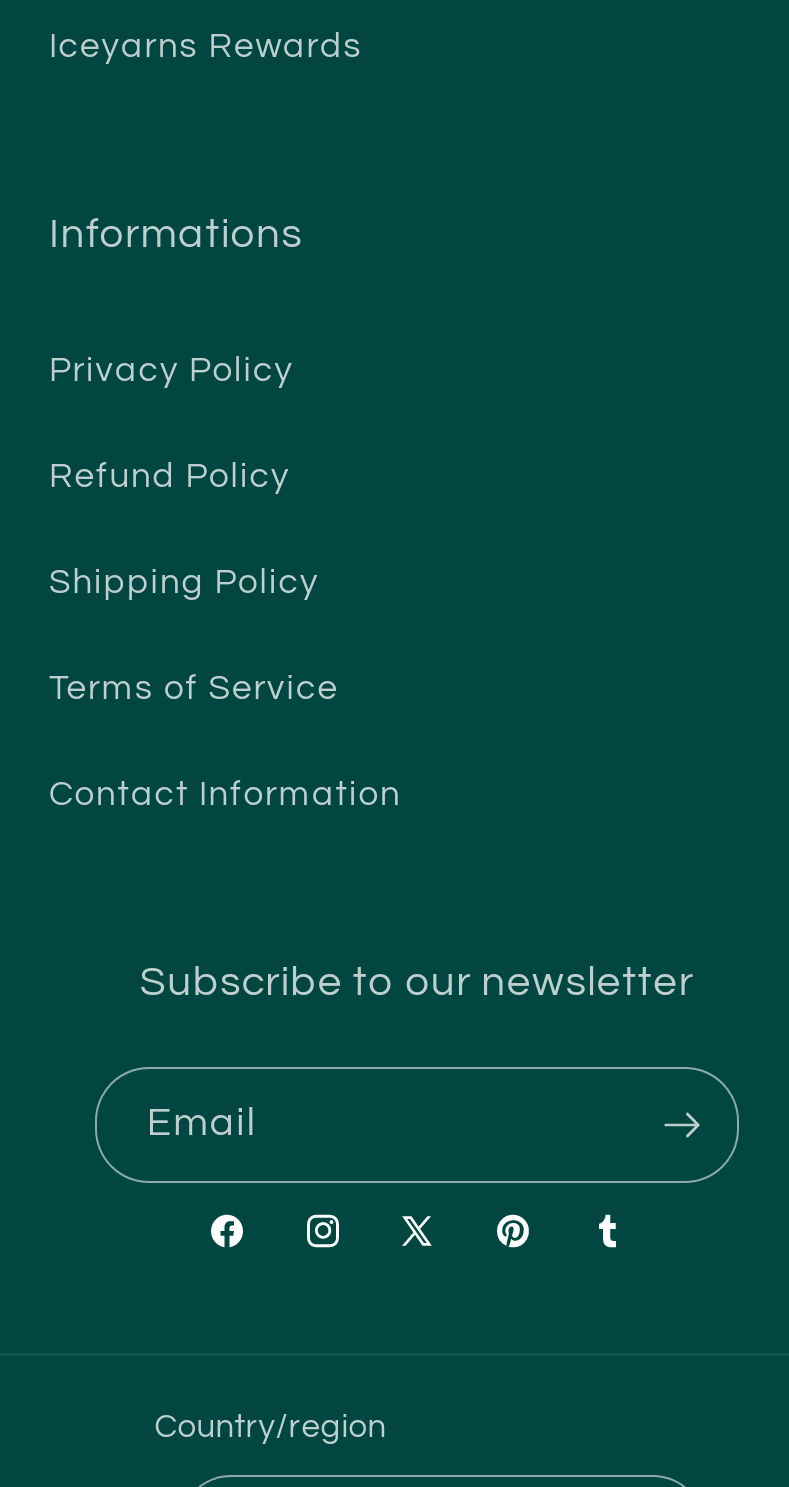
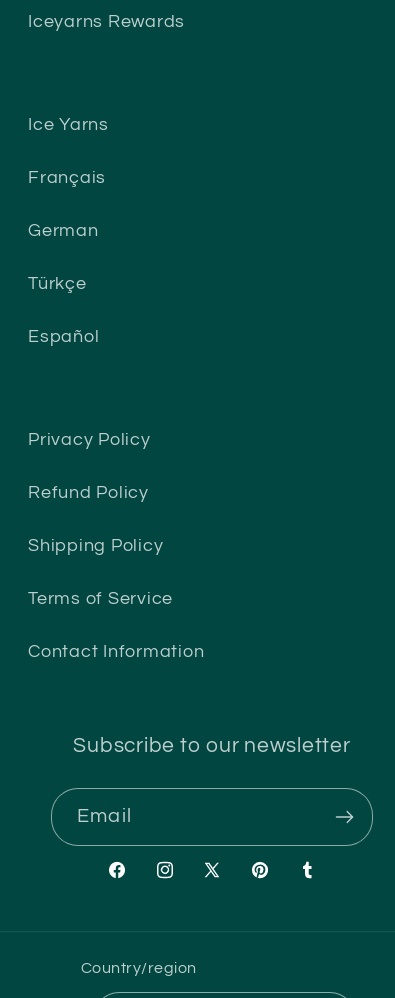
- Informations
+ Ice Yarns
+ Français
+ German
+ Türkçe
+ Español
